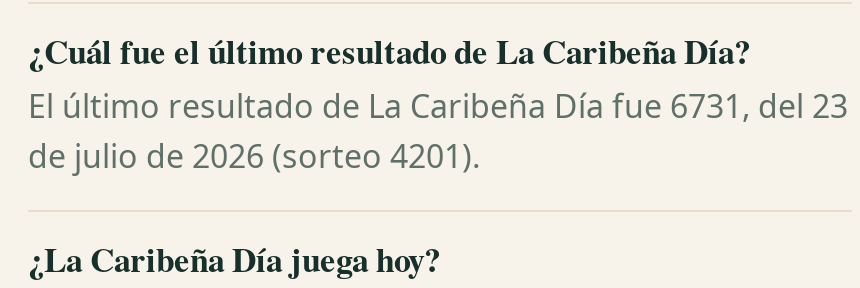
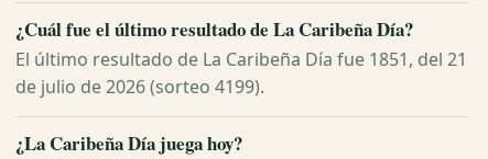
- El último resultado de La Caribeña Día fue 6731, del 23
+ El último resultado de La Caribeña Día fue 1851, del 21

- de julio de 2026 (sorteo 4201).
+ de julio de 2026 (sorteo 4199).
